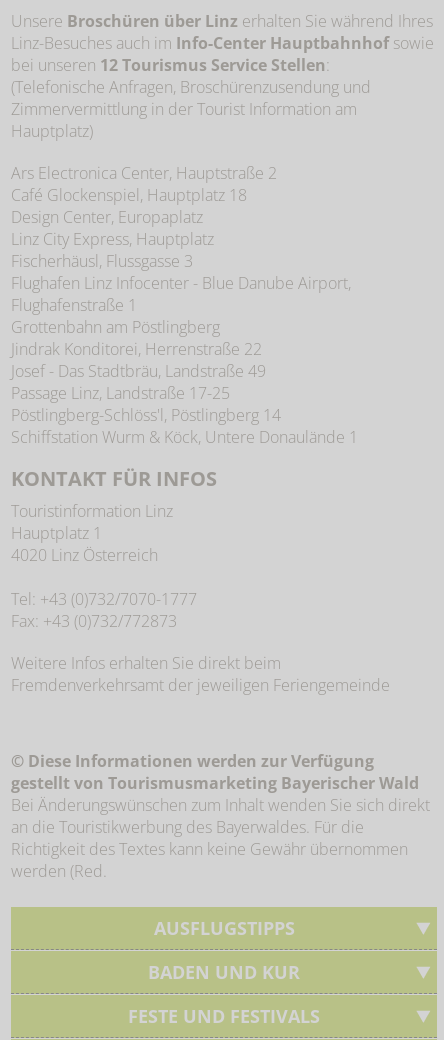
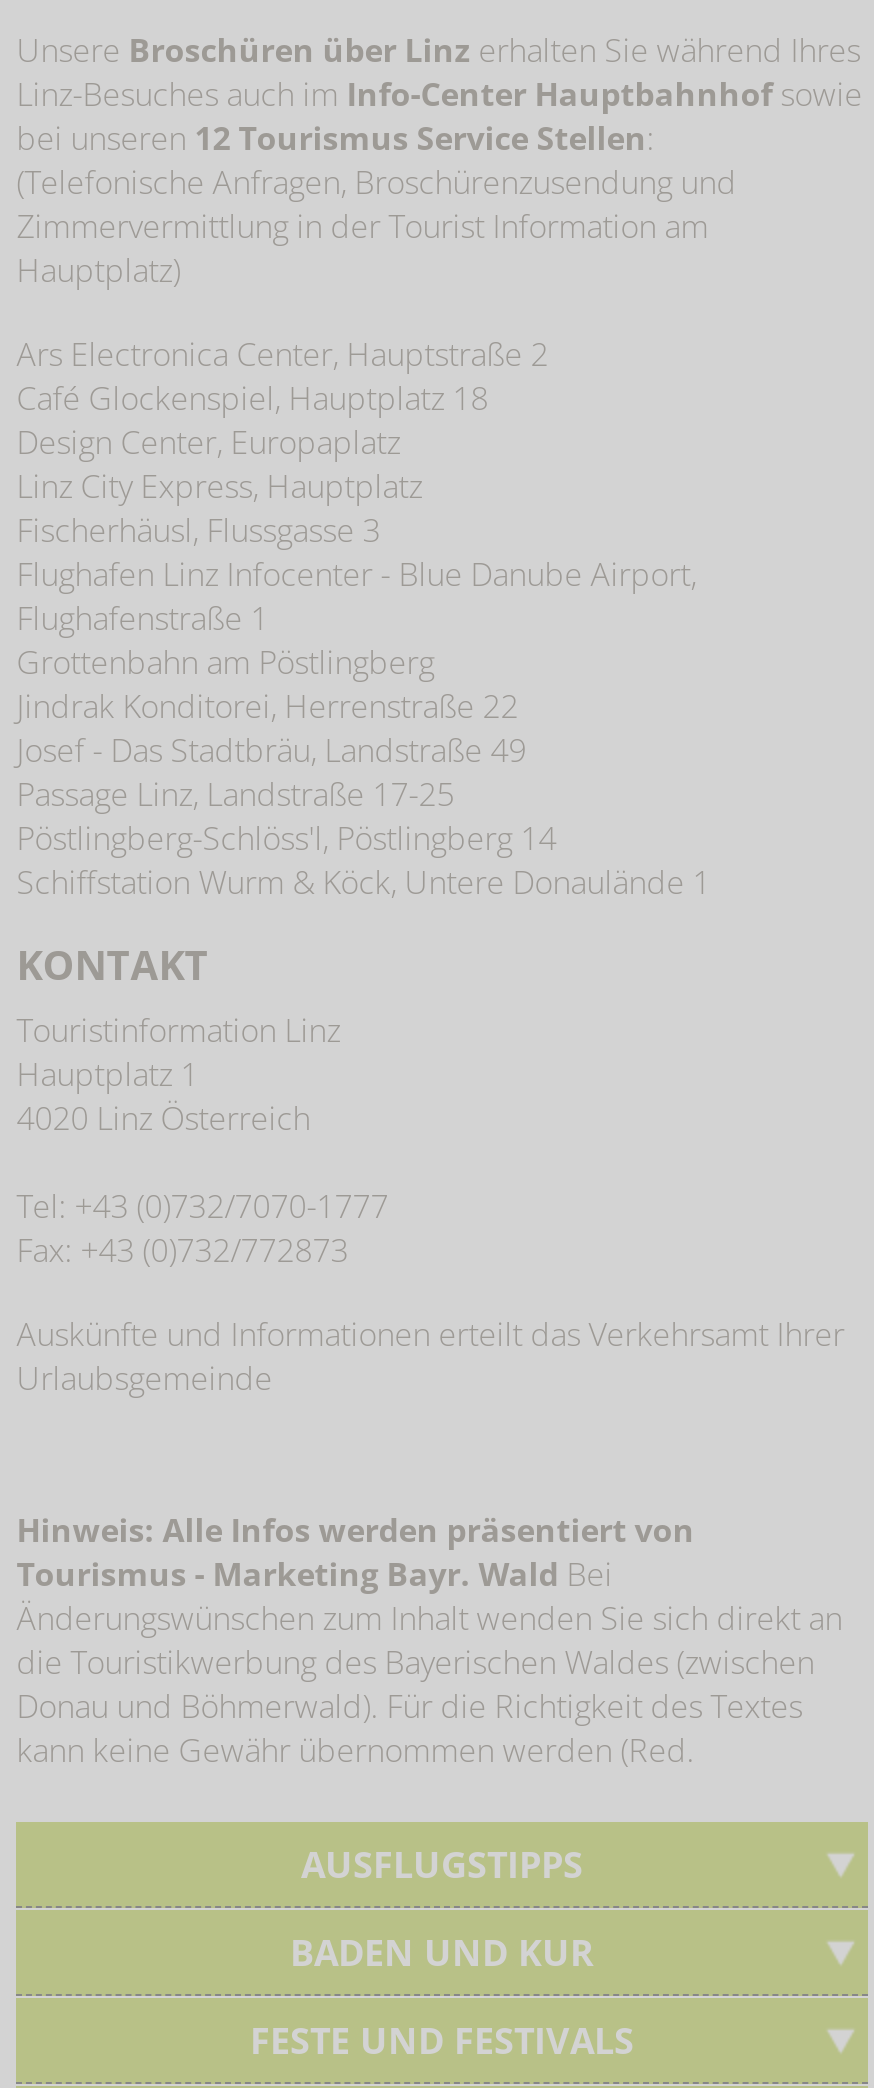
- KONTAKT FÜR INFOS
+ KONTAKT

- Weitere Infos erhalten Sie direkt beim
- Fremdenverkehrsamt der jeweiligen Feriengemeinde
+ Auskünfte und Informationen erteilt das Verkehrsamt Ihrer
+ Urlaubsgemeinde

- © Diese Informationen werden zur Verfügung
- gestellt von Tourismusmarketing Bayerischer Wald
- Bei Änderungswünschen zum Inhalt wenden Sie sich direkt
- an die Touristikwerbung des Bayerwaldes. Für die
- Richtigkeit des Textes kann keine Gewähr übernommen
- werden (Red.
+ Hinweis: Alle Infos werden präsentiert von
+ Tourismus - Marketing Bayr. Wald Bei
+ Änderungswünschen zum Inhalt wenden Sie sich direkt an
+ die Touristikwerbung des Bayerischen Waldes (zwischen
+ Donau und Böhmerwald). Für die Richtigkeit des Textes
+ kann keine Gewähr übernommen werden (Red.
